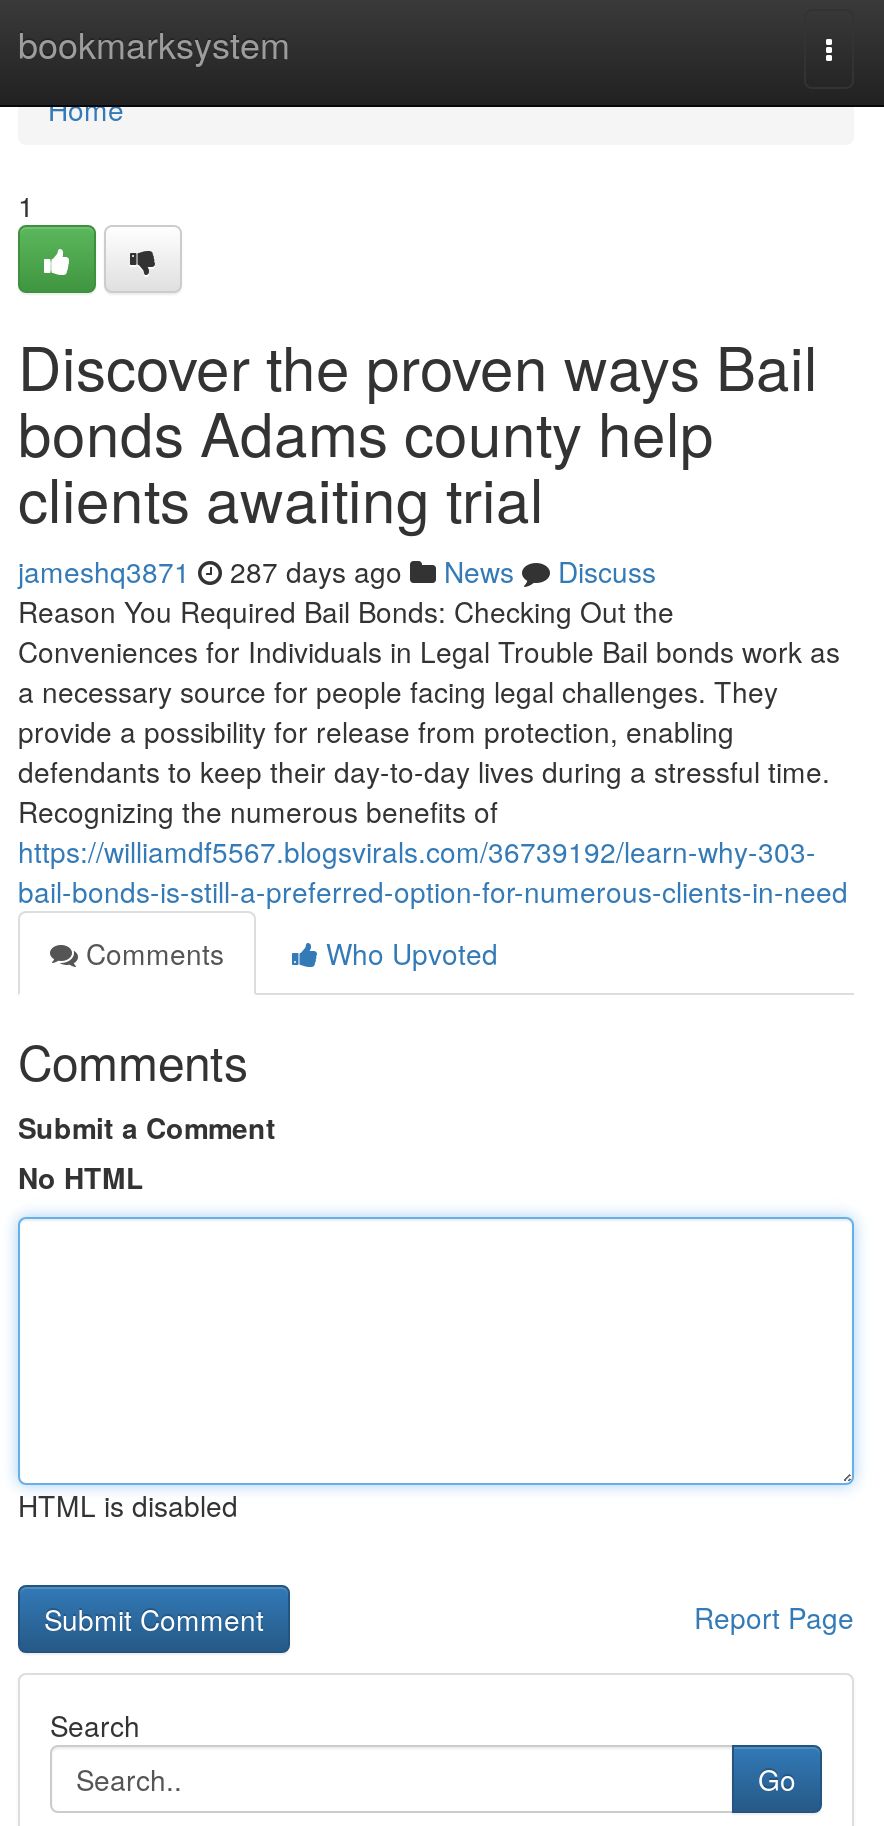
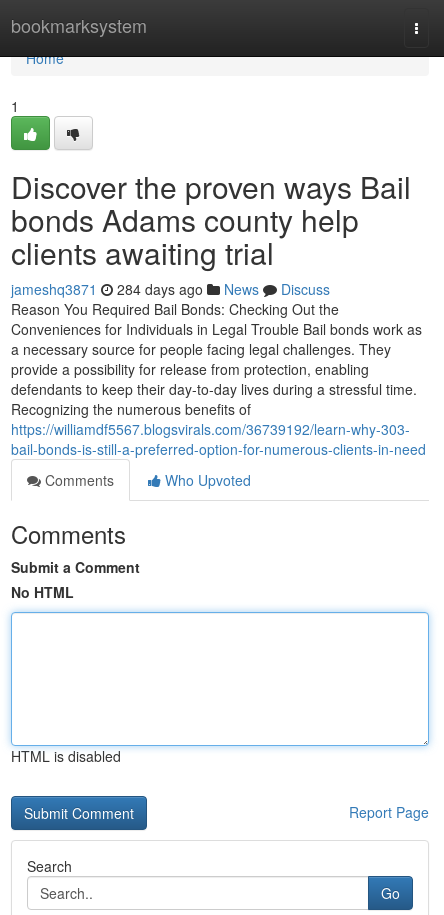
- jameshq3871 287 days ago News Discuss
+ jameshq3871 284 days ago News Discuss
